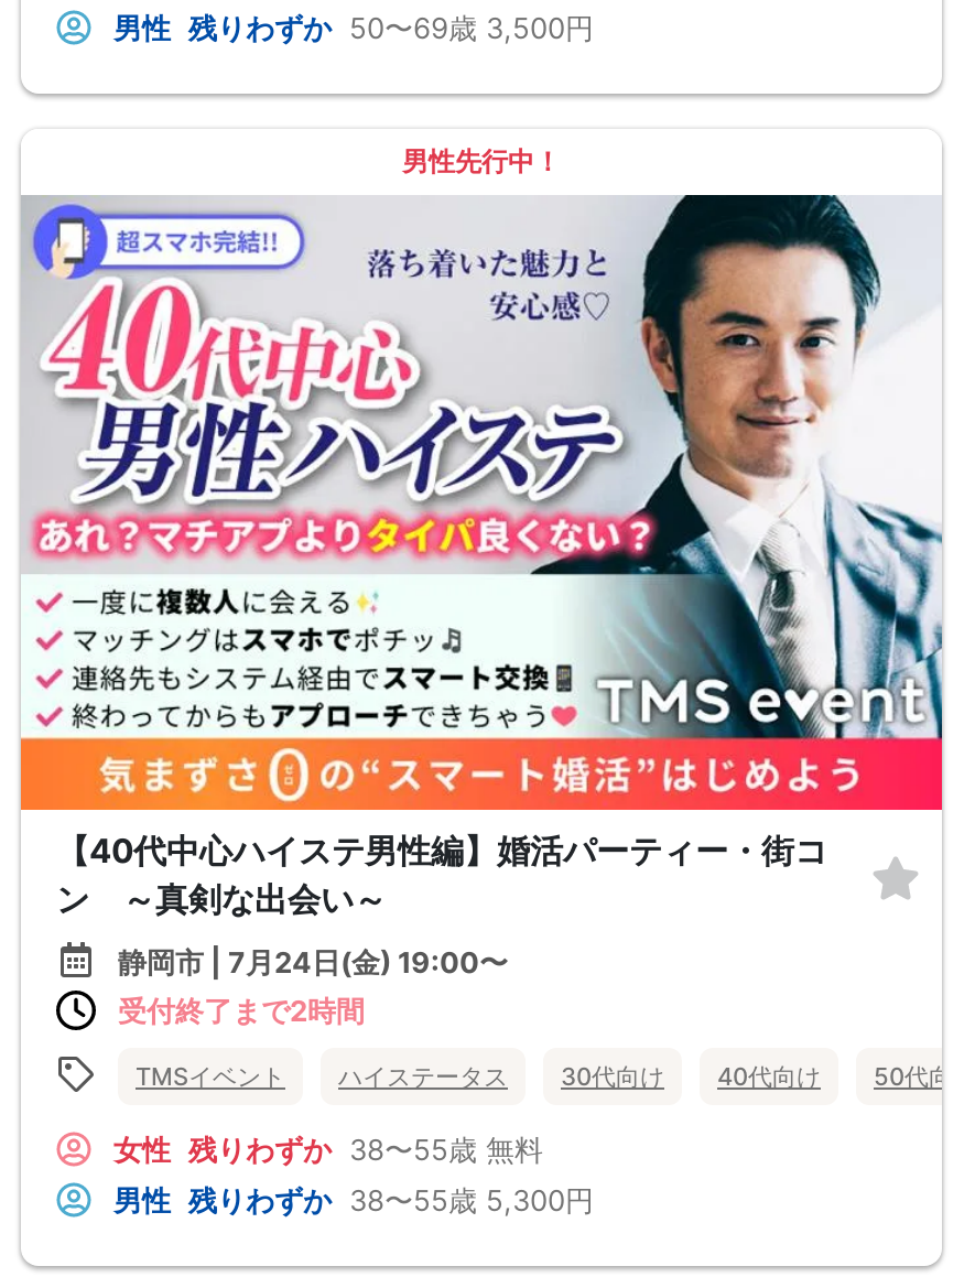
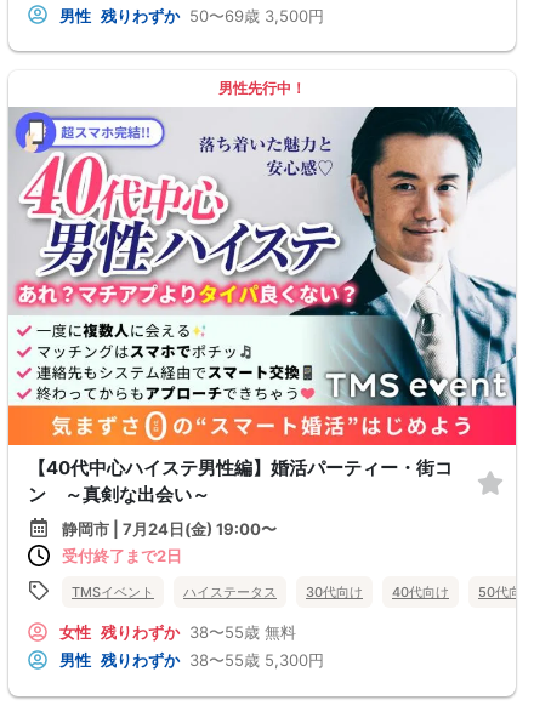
- 受付終了まで2時間
+ 受付終了まで2日
